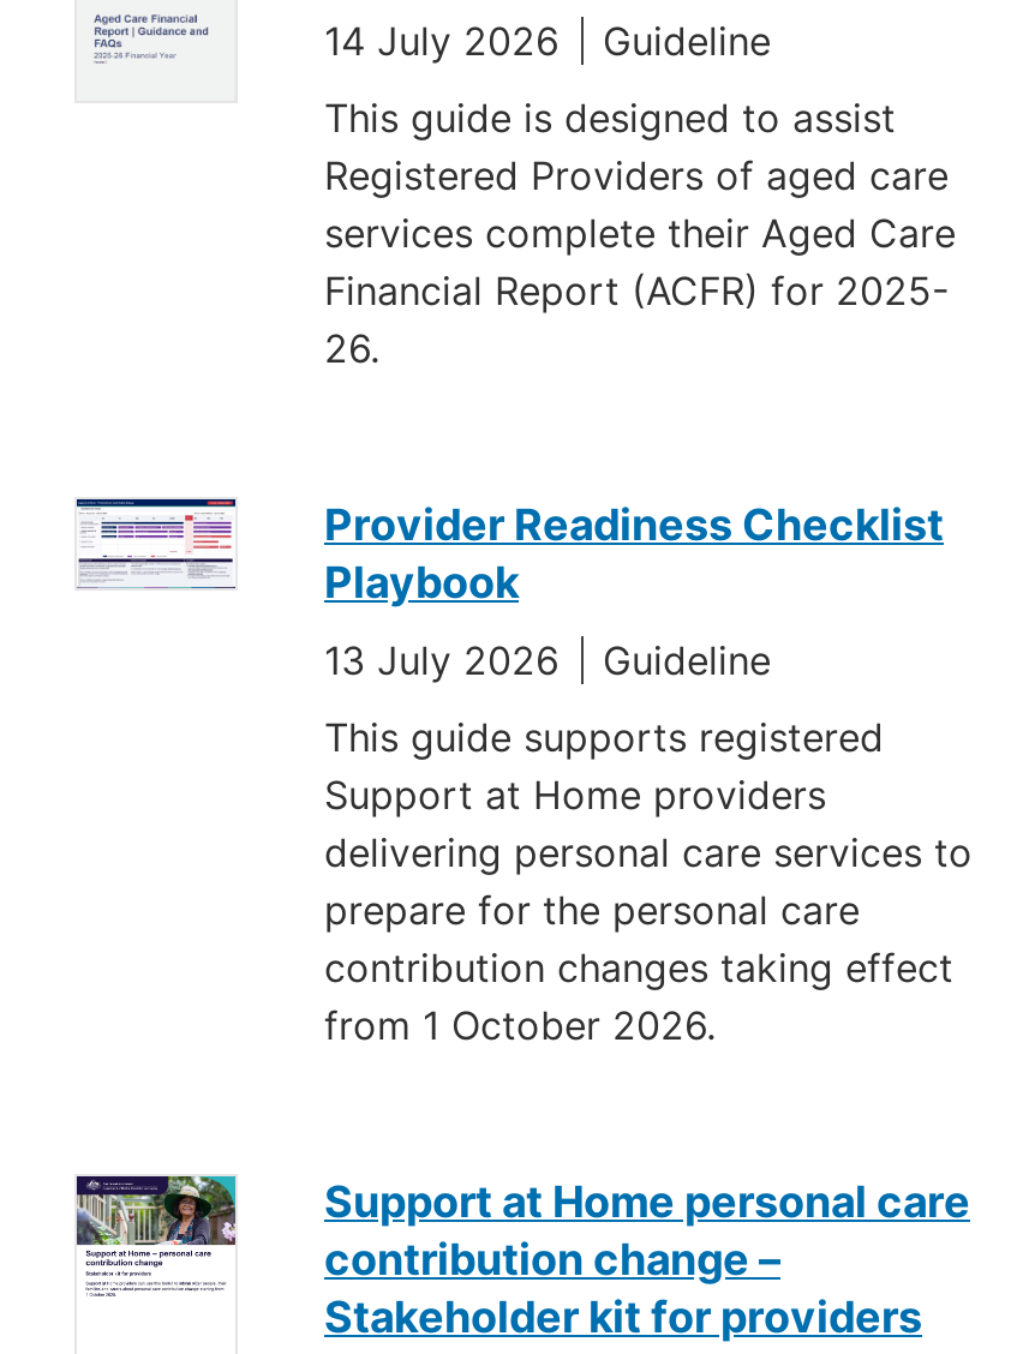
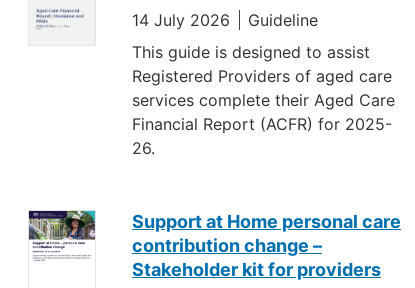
- [image]
- Provider Readiness Checklist
- Playbook
- 13 July 2026
- Guideline
- This guide supports registered
- Support at Home providers
- delivering personal care services to
- prepare for the personal care
- contribution changes taking effect
- from 1 October 2026.
